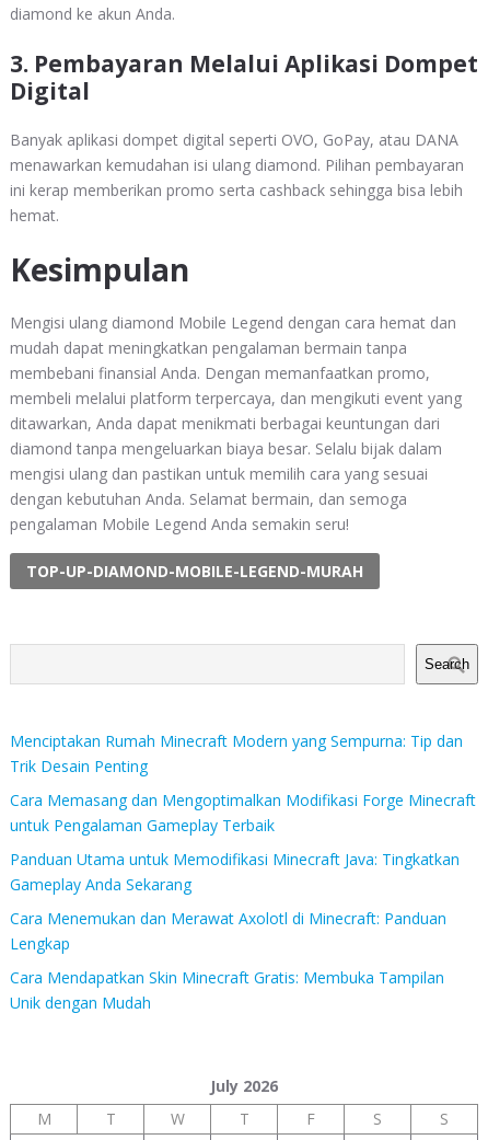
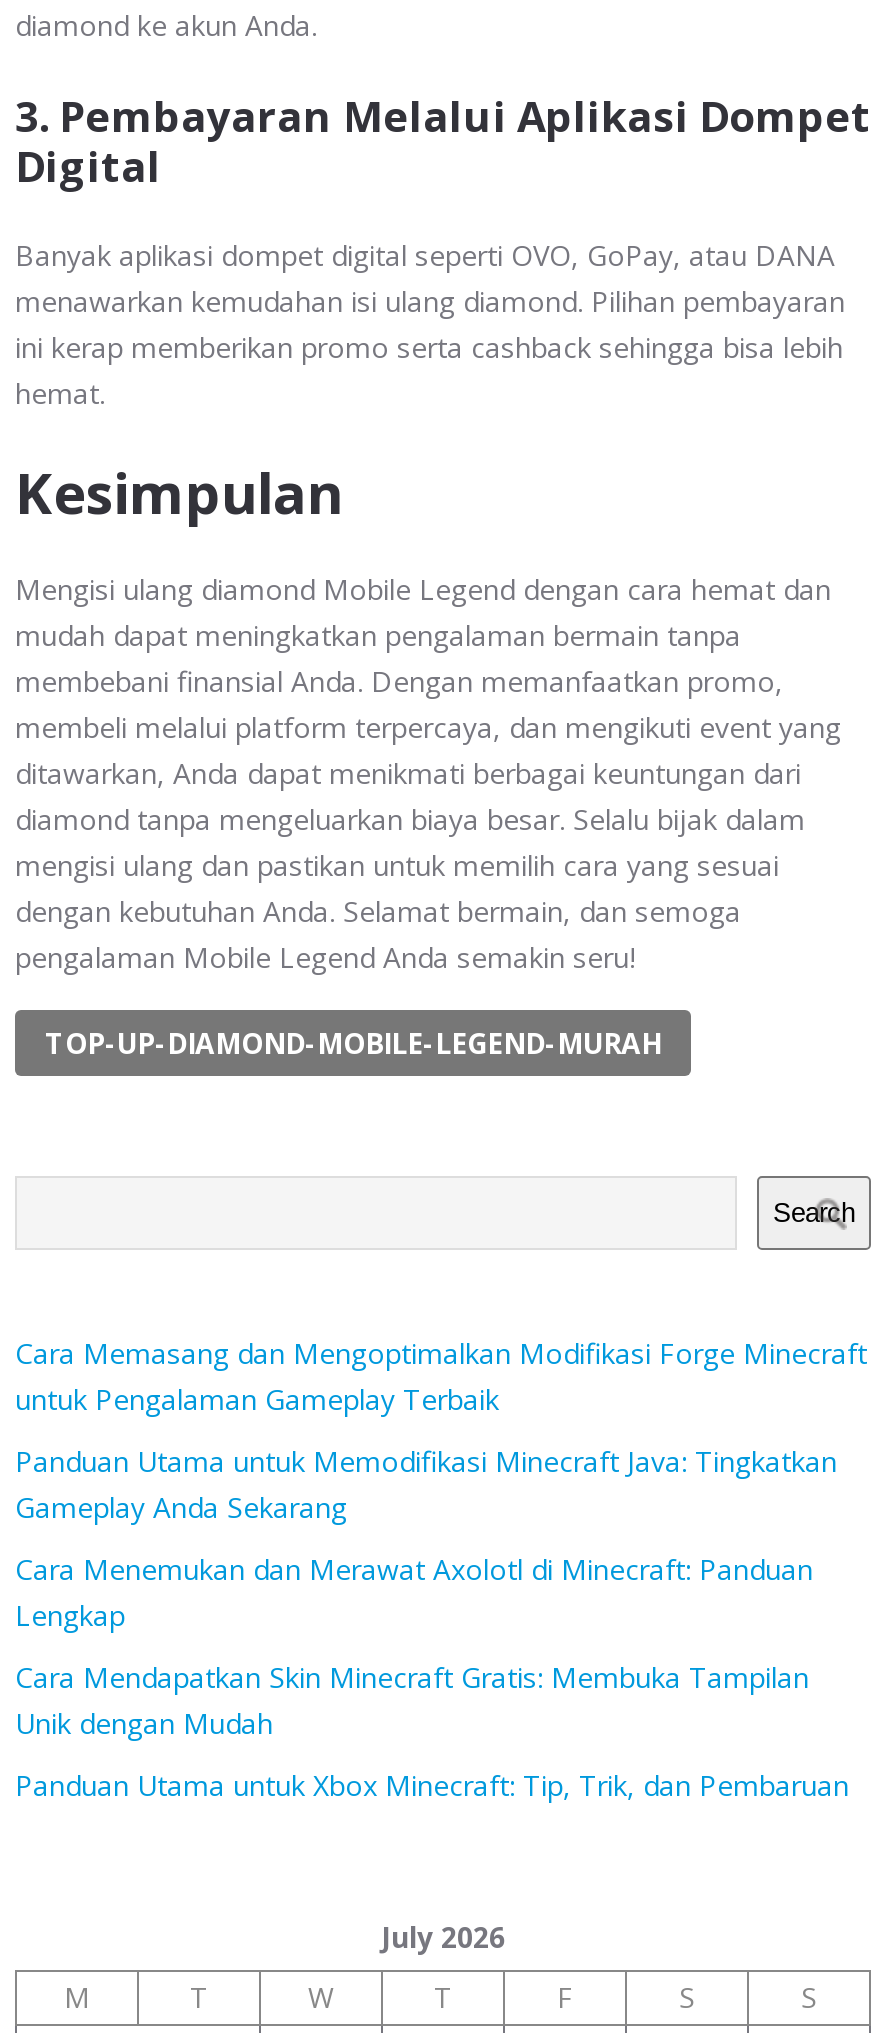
- Menciptakan Rumah Minecraft Modern yang Sempurna: Tip dan
- Trik Desain Penting

moved up: Cara Memasang dan Mengoptimalkan Modifikasi Forge Minecraft | untuk Pengalaman Gameplay Terbaik | Panduan Utama untuk Memodifikasi Minecraft Java: Tingkatkan | Gameplay Anda Sekarang | Cara Menemukan dan Merawat Axolotl di Minecraft: Panduan | Lengkap | Cara Mendapatkan Skin Minecraft Gratis: Membuka Tampilan | Unik dengan Mudah

+ Panduan Utama untuk Xbox Minecraft: Tip, Trik, dan Pembaruan
